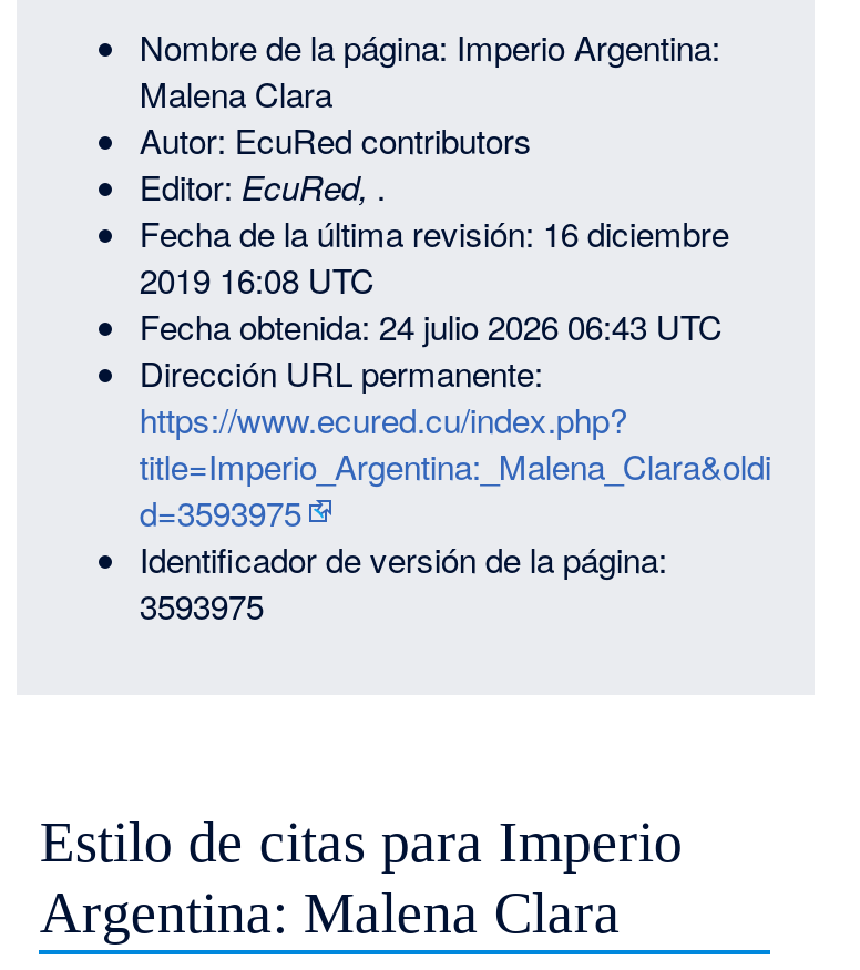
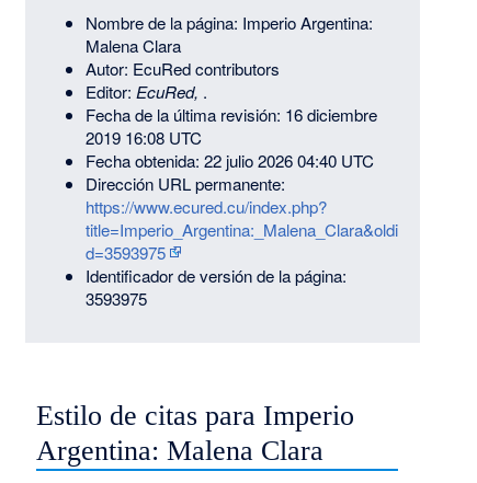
- Fecha obtenida: 24 julio 2026 06:43 UTC
+ Fecha obtenida: 22 julio 2026 04:40 UTC
